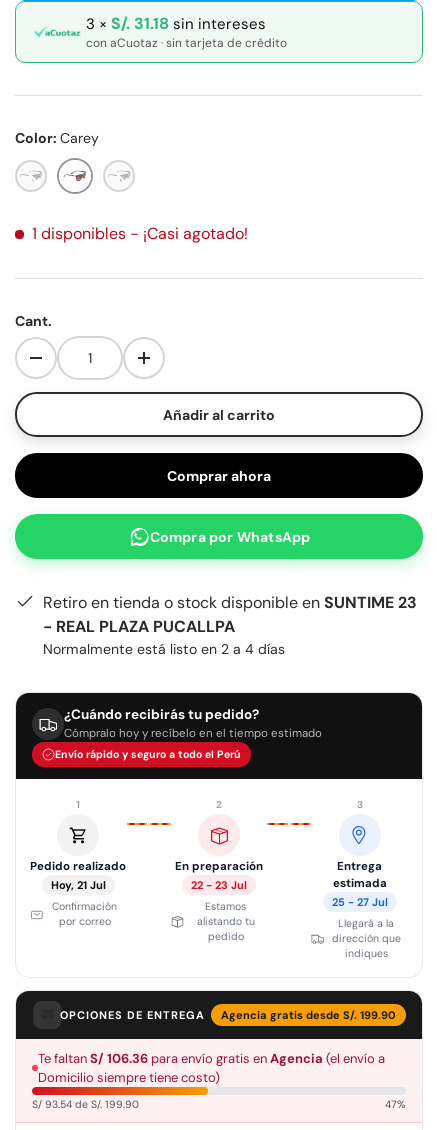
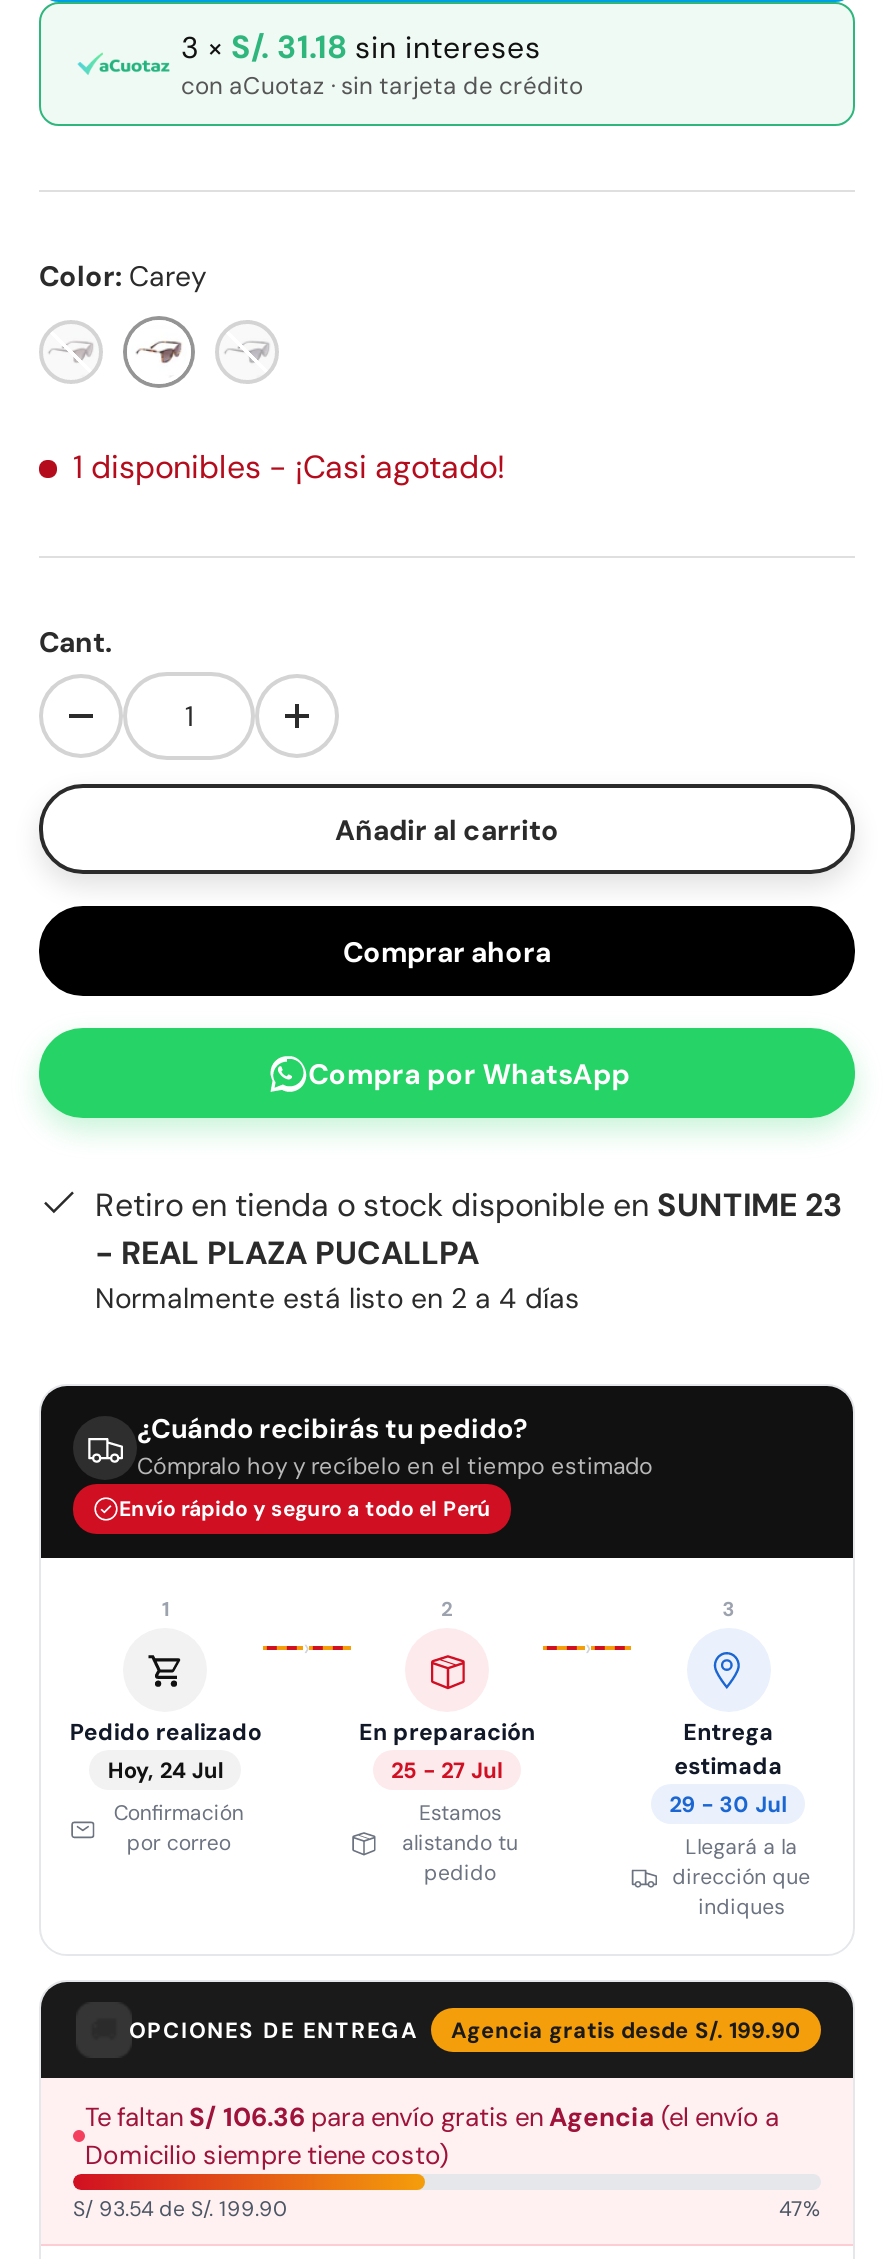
- Hoy, 21 Jul
+ Hoy, 24 Jul

- 22 - 23 Jul
+ 25 - 27 Jul

- 25 - 27 Jul
+ 29 - 30 Jul
